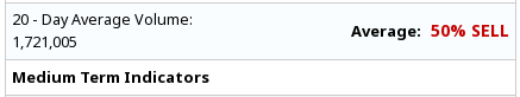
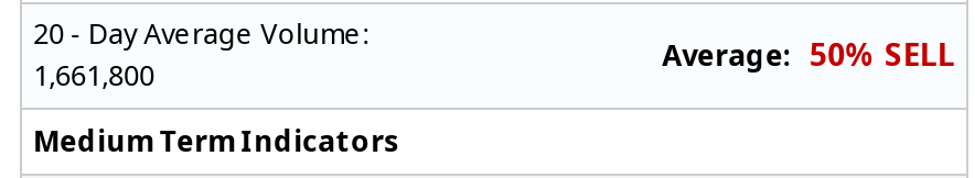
- 1,721,005
+ 1,661,800
